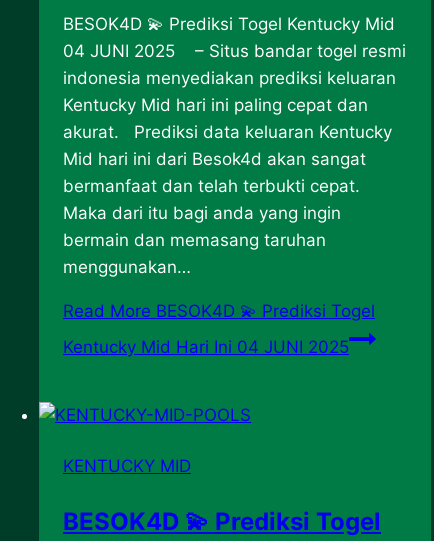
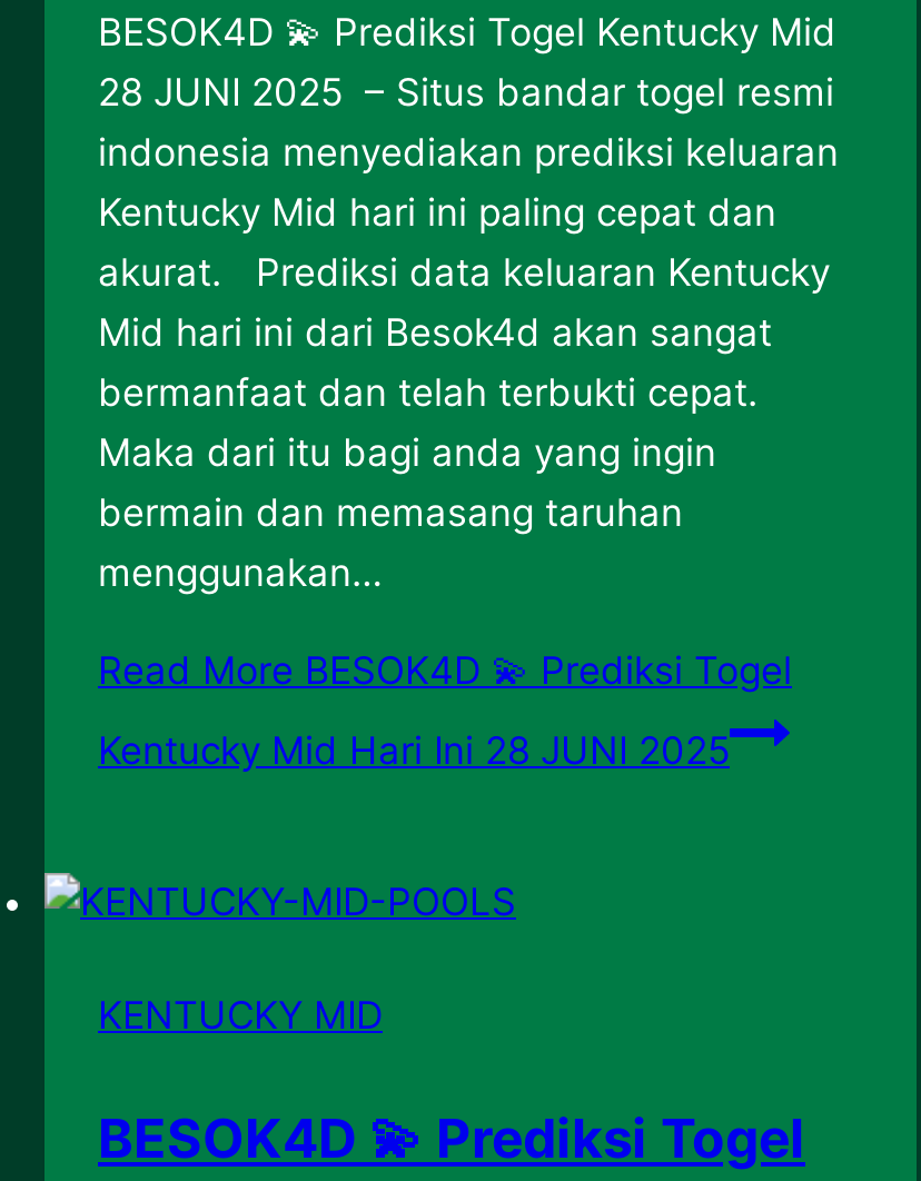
- 04 JUNI 2025 – Situs bandar togel resmi
+ 28 JUNI 2025 – Situs bandar togel resmi

- Kentucky Mid Hari Ini 04 JUNI 2025
+ Kentucky Mid Hari Ini 28 JUNI 2025
